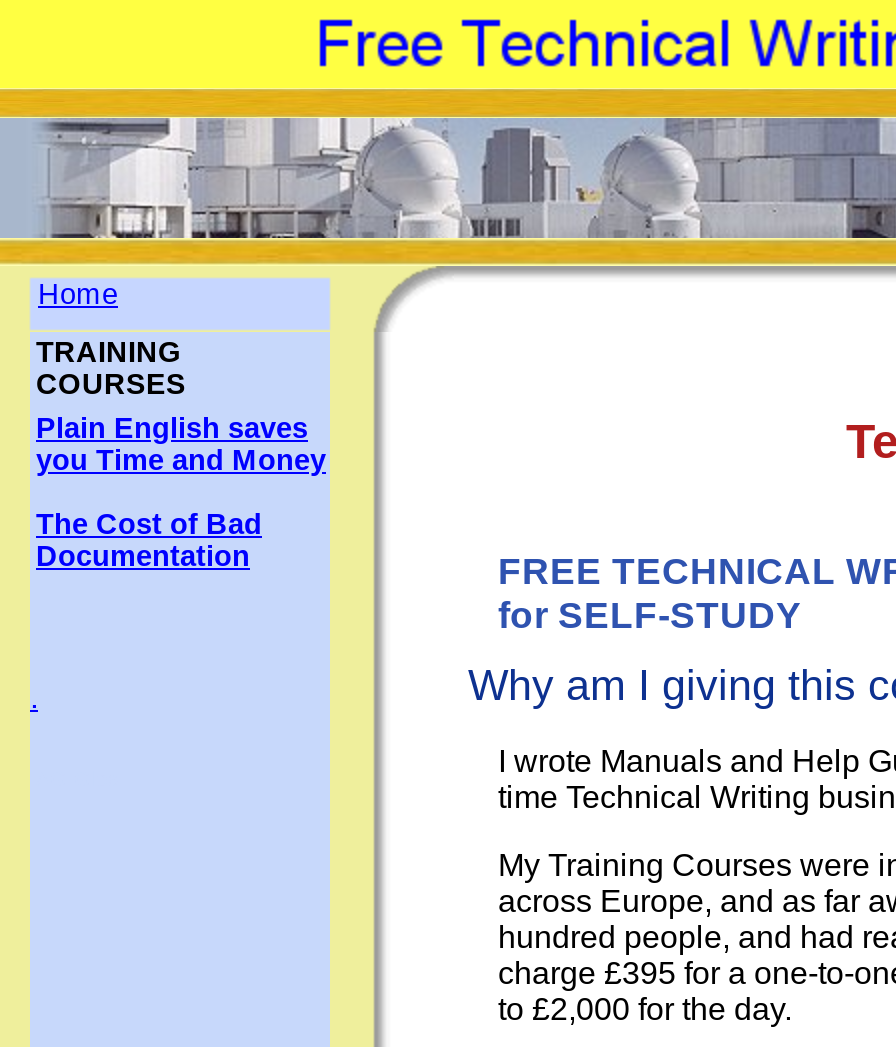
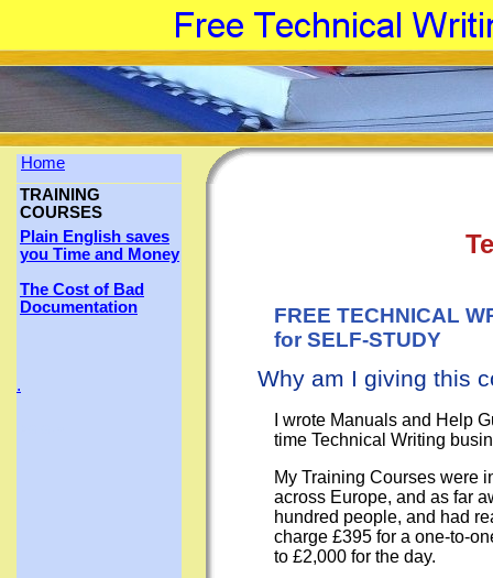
- [image]
+ [image]
